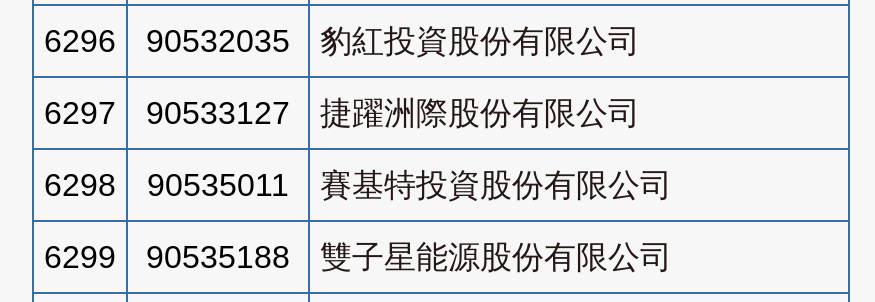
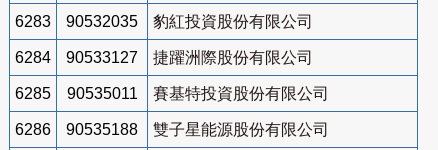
- 6296 90532035 豹紅投資股份有限公司
+ 6283 90532035 豹紅投資股份有限公司

- 6297 90533127 捷躍洲際股份有限公司
+ 6284 90533127 捷躍洲際股份有限公司

- 6298 90535011 賽基特投資股份有限公司
+ 6285 90535011 賽基特投資股份有限公司

- 6299 90535188 雙子星能源股份有限公司
+ 6286 90535188 雙子星能源股份有限公司
